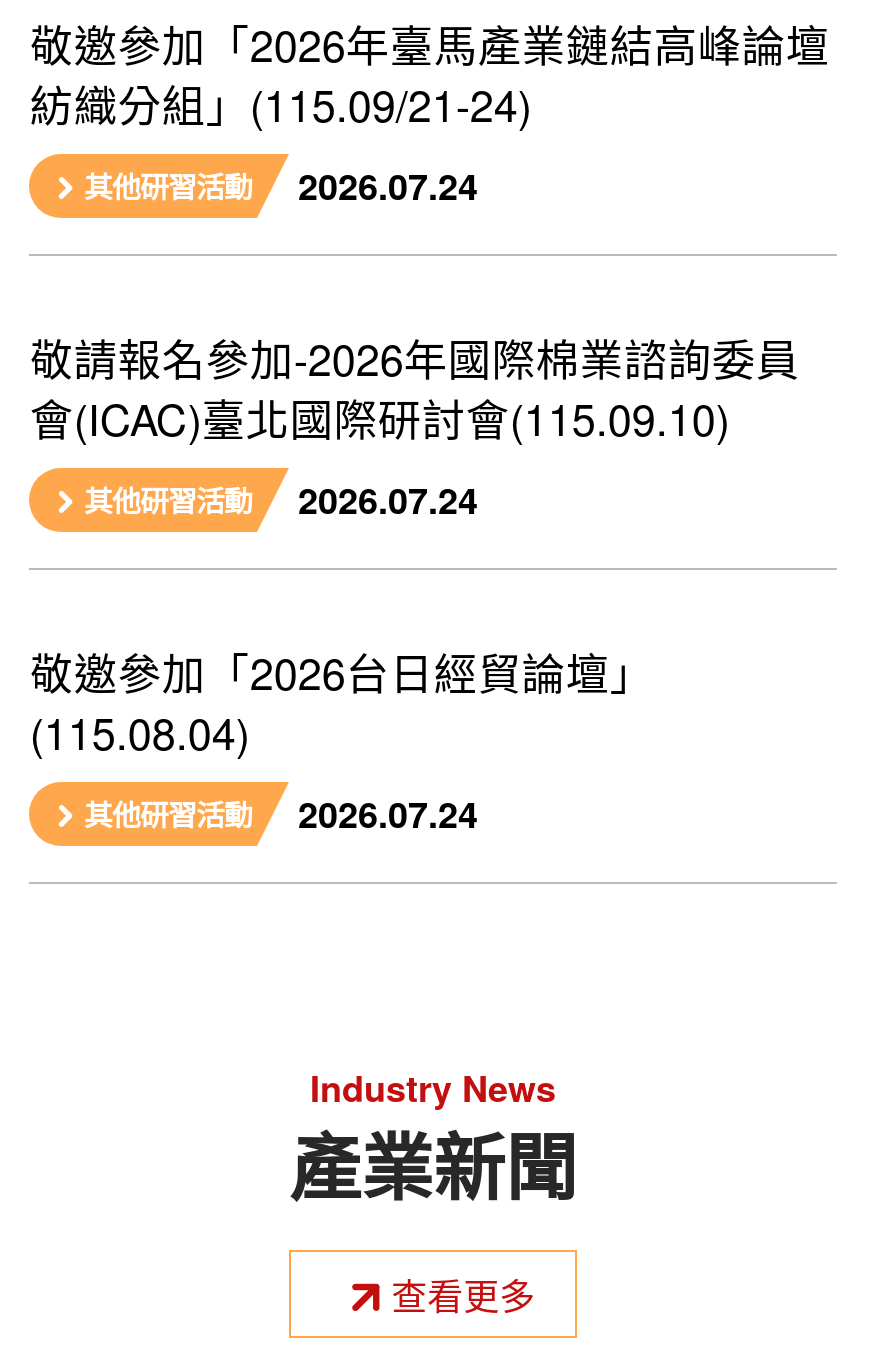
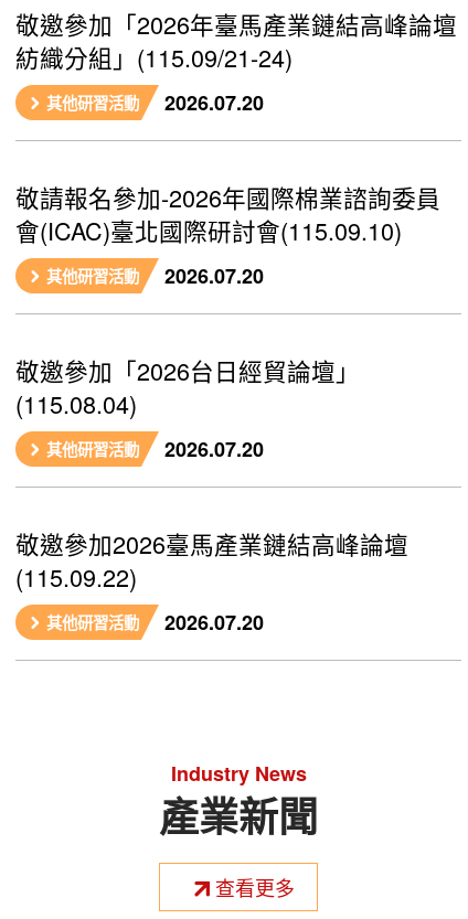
- 其他研習活動 2026.07.24
+ 其他研習活動 2026.07.20

- 其他研習活動 2026.07.24
+ 其他研習活動 2026.07.20

- 2026.07.24
+ 2026.07.20
+ 敬邀參加2026臺馬產業鏈結高峰論壇
+ (115.09.22)
+ 其他研習活動
+ 2026.07.20
